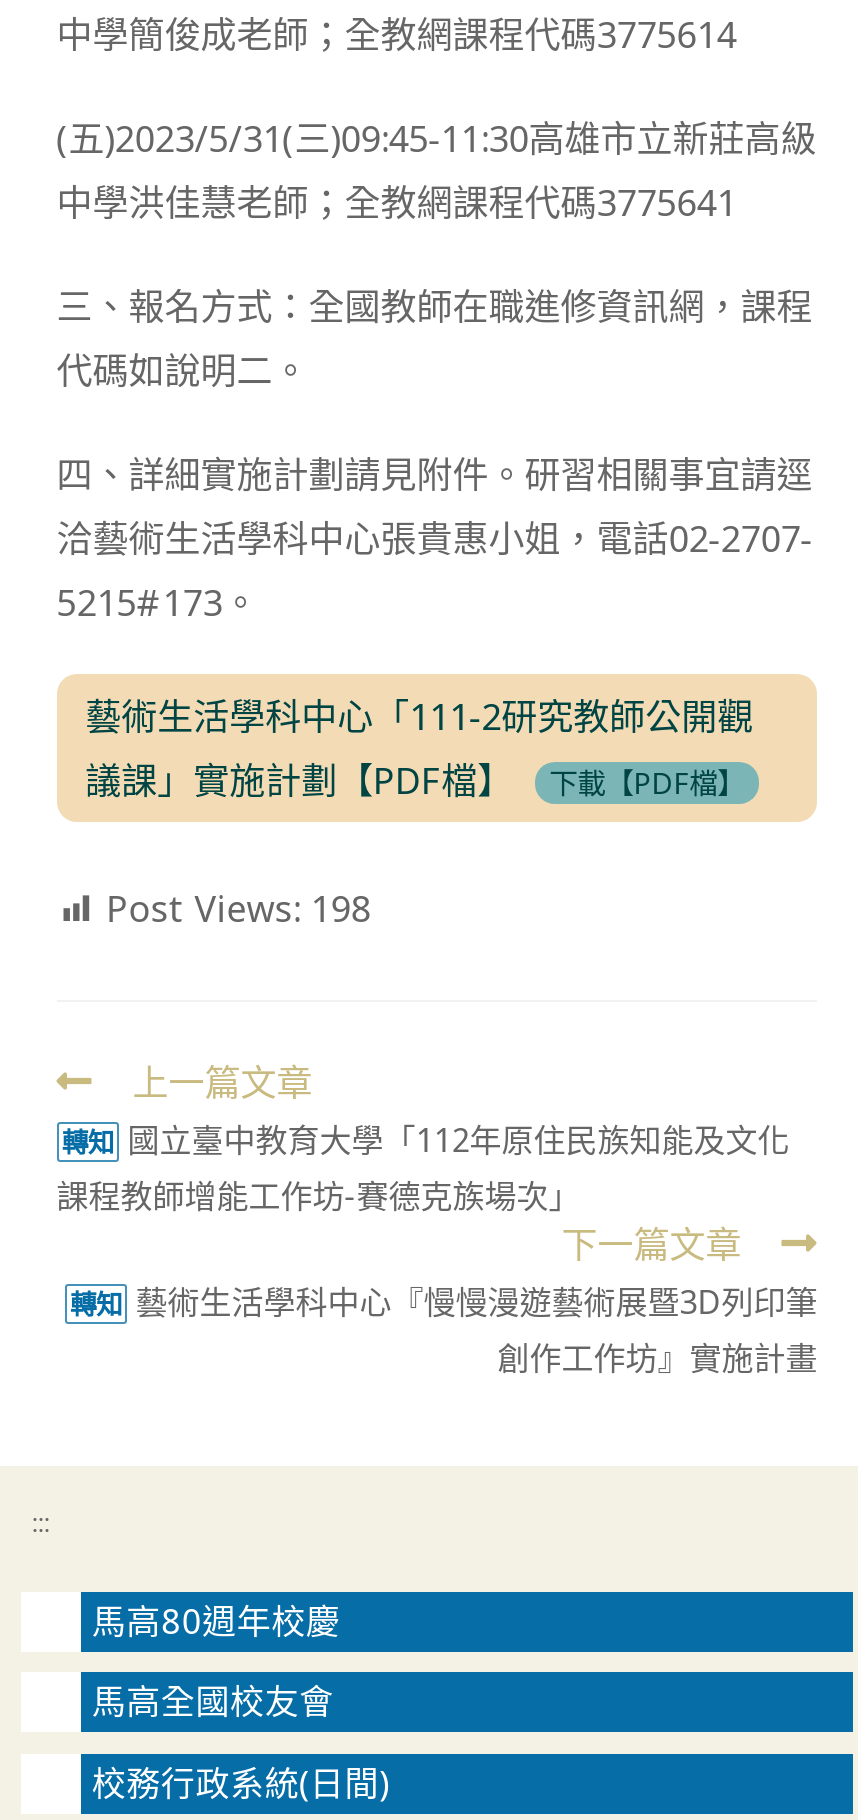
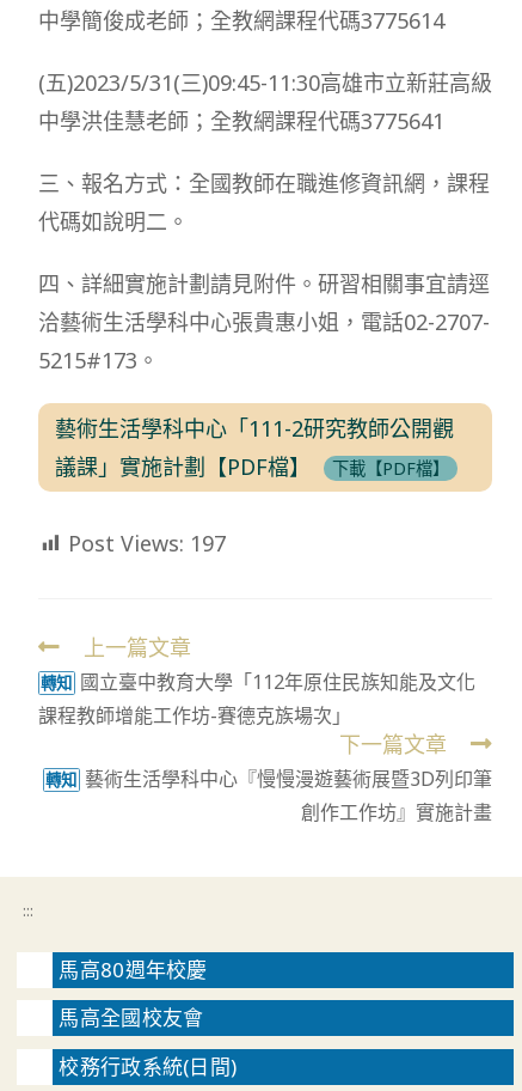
- Post Views: 198
+ Post Views: 197
